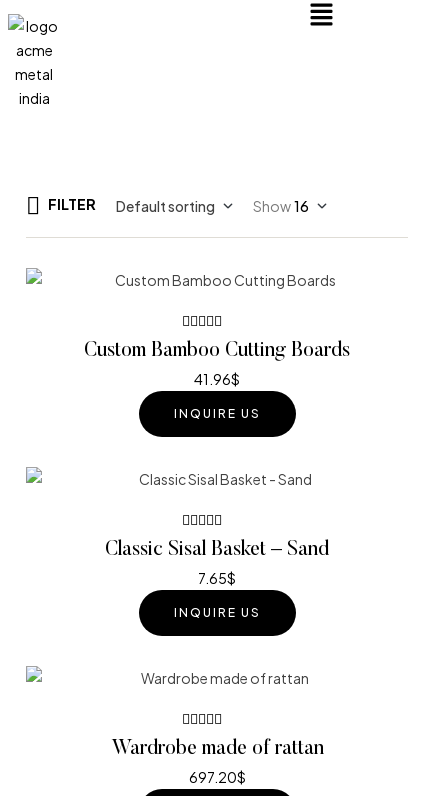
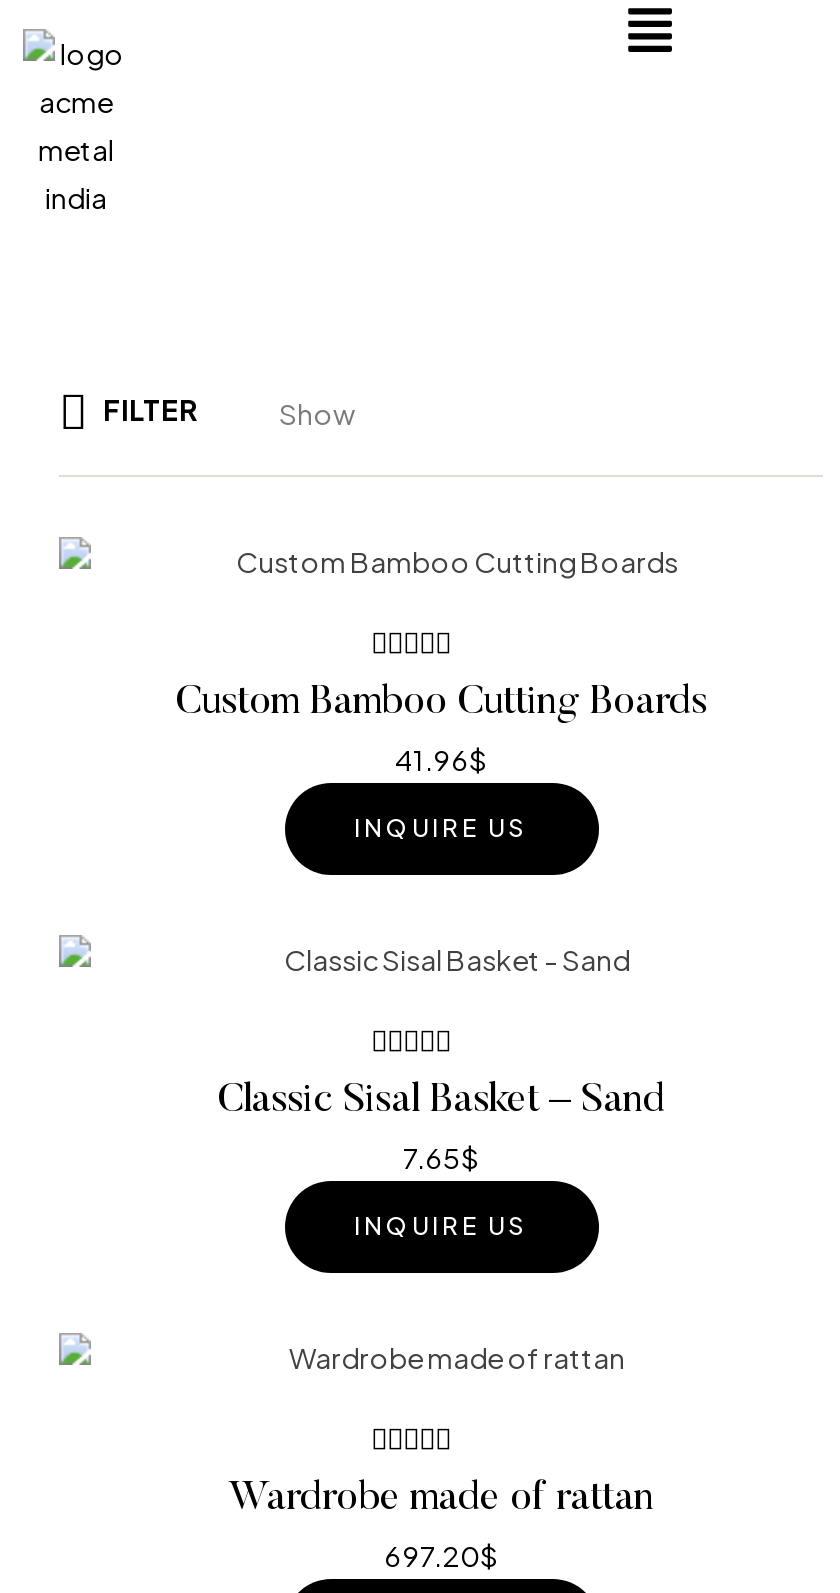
- Default sorting
- Show 16
+ Show
